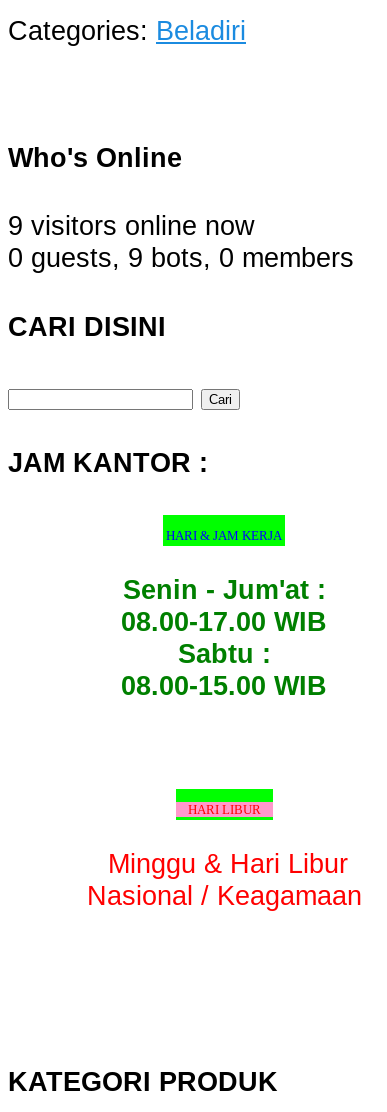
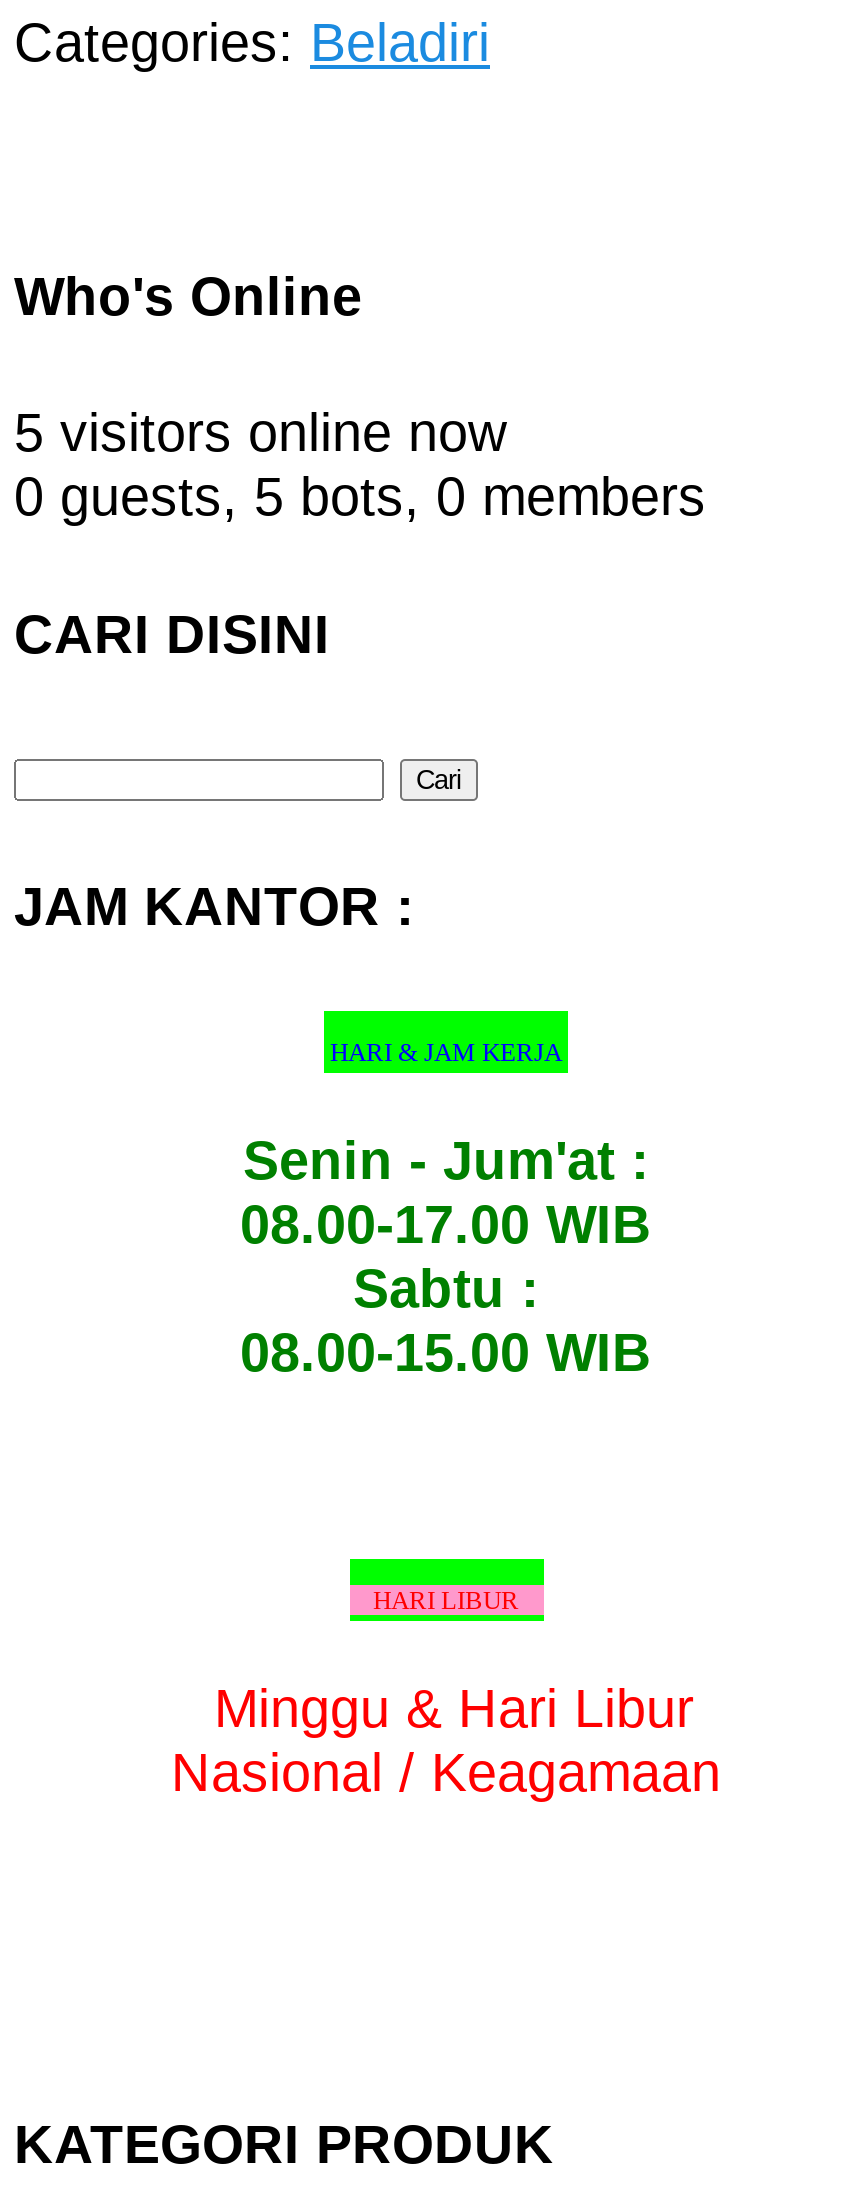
- 9 visitors online now
+ 5 visitors online now

- 0 guests, 9 bots, 0 members
+ 0 guests, 5 bots, 0 members
